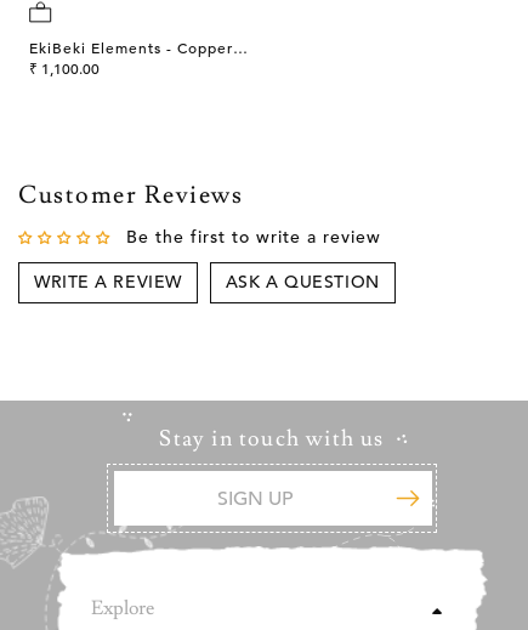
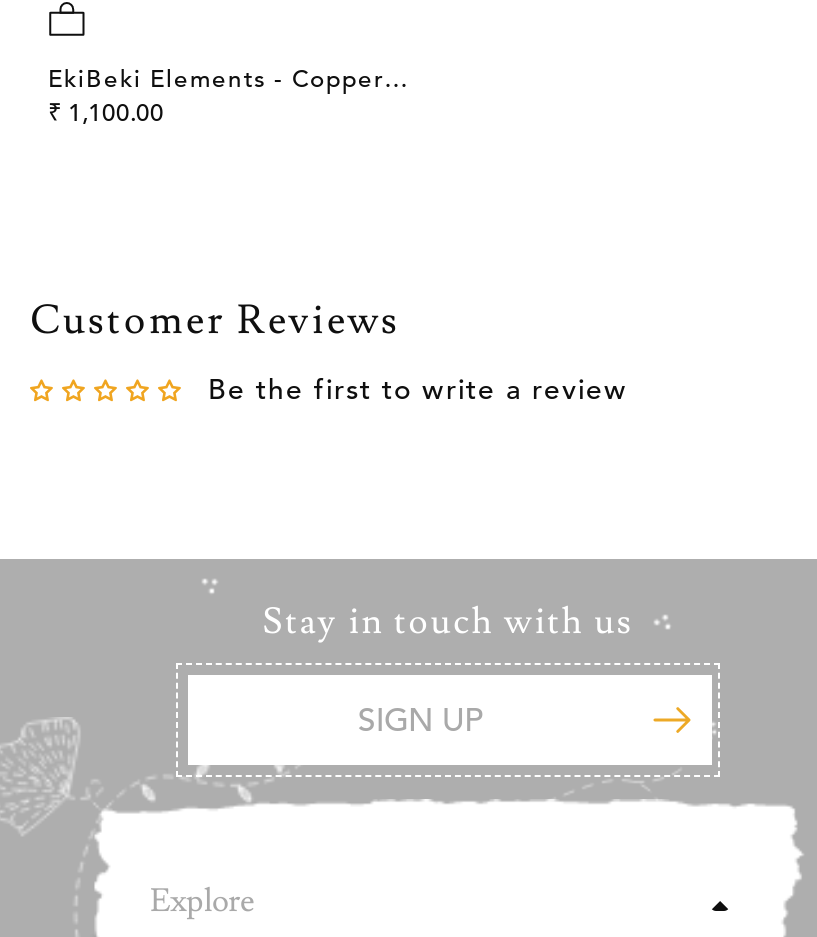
- WRITE A REVIEW
- ASK A QUESTION
